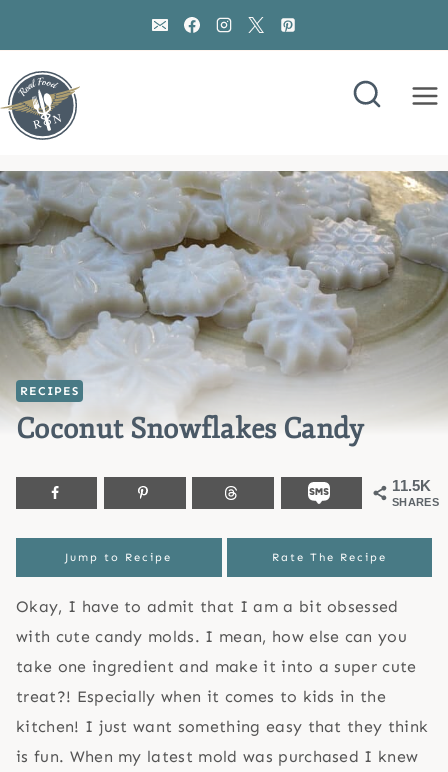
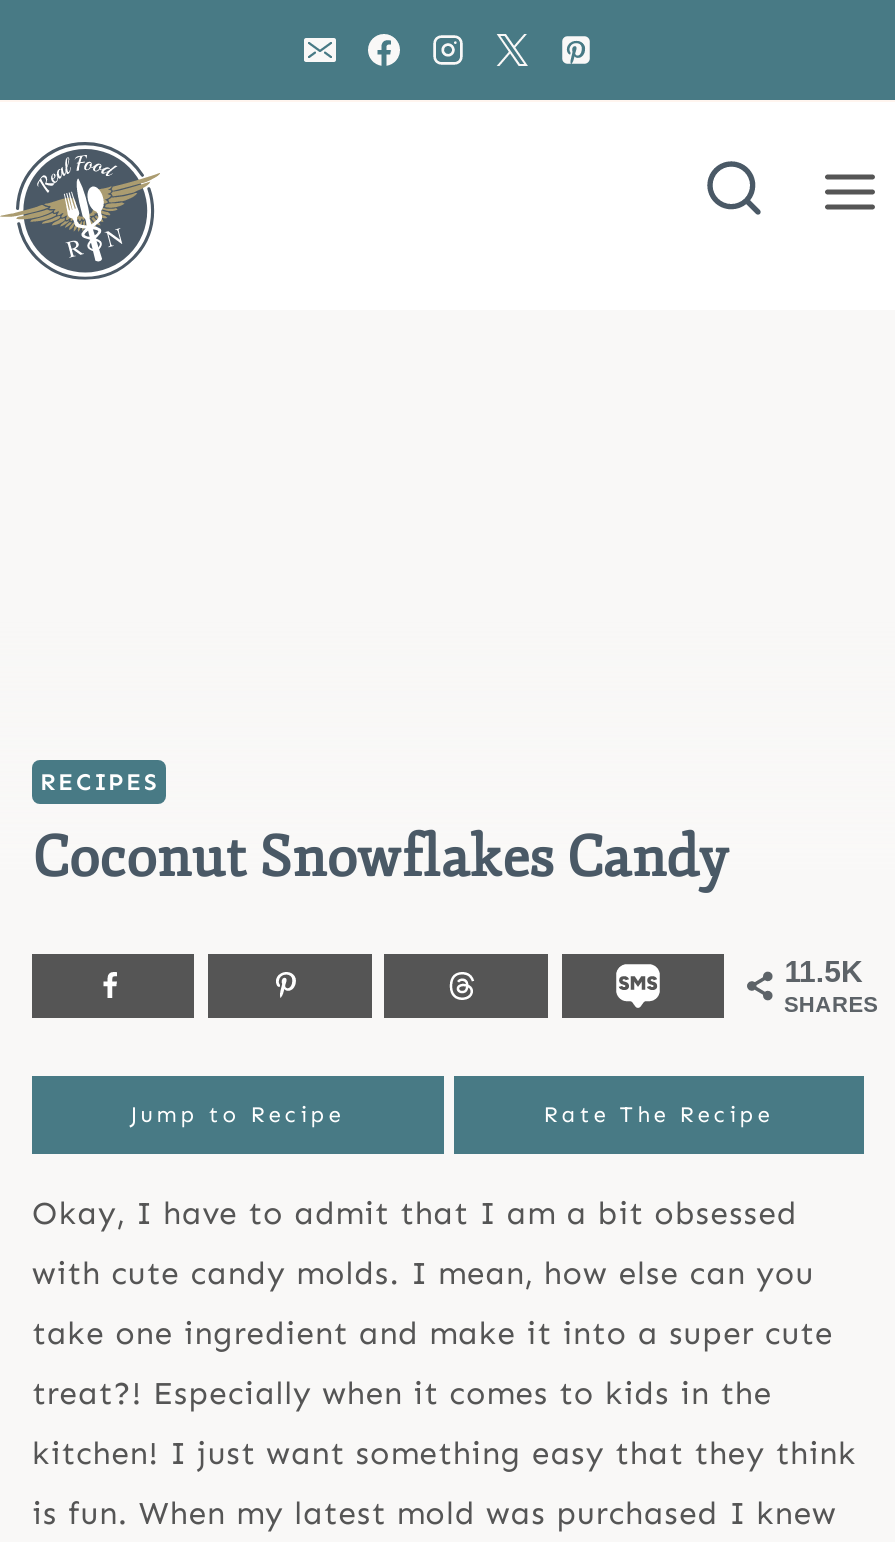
- [image]
